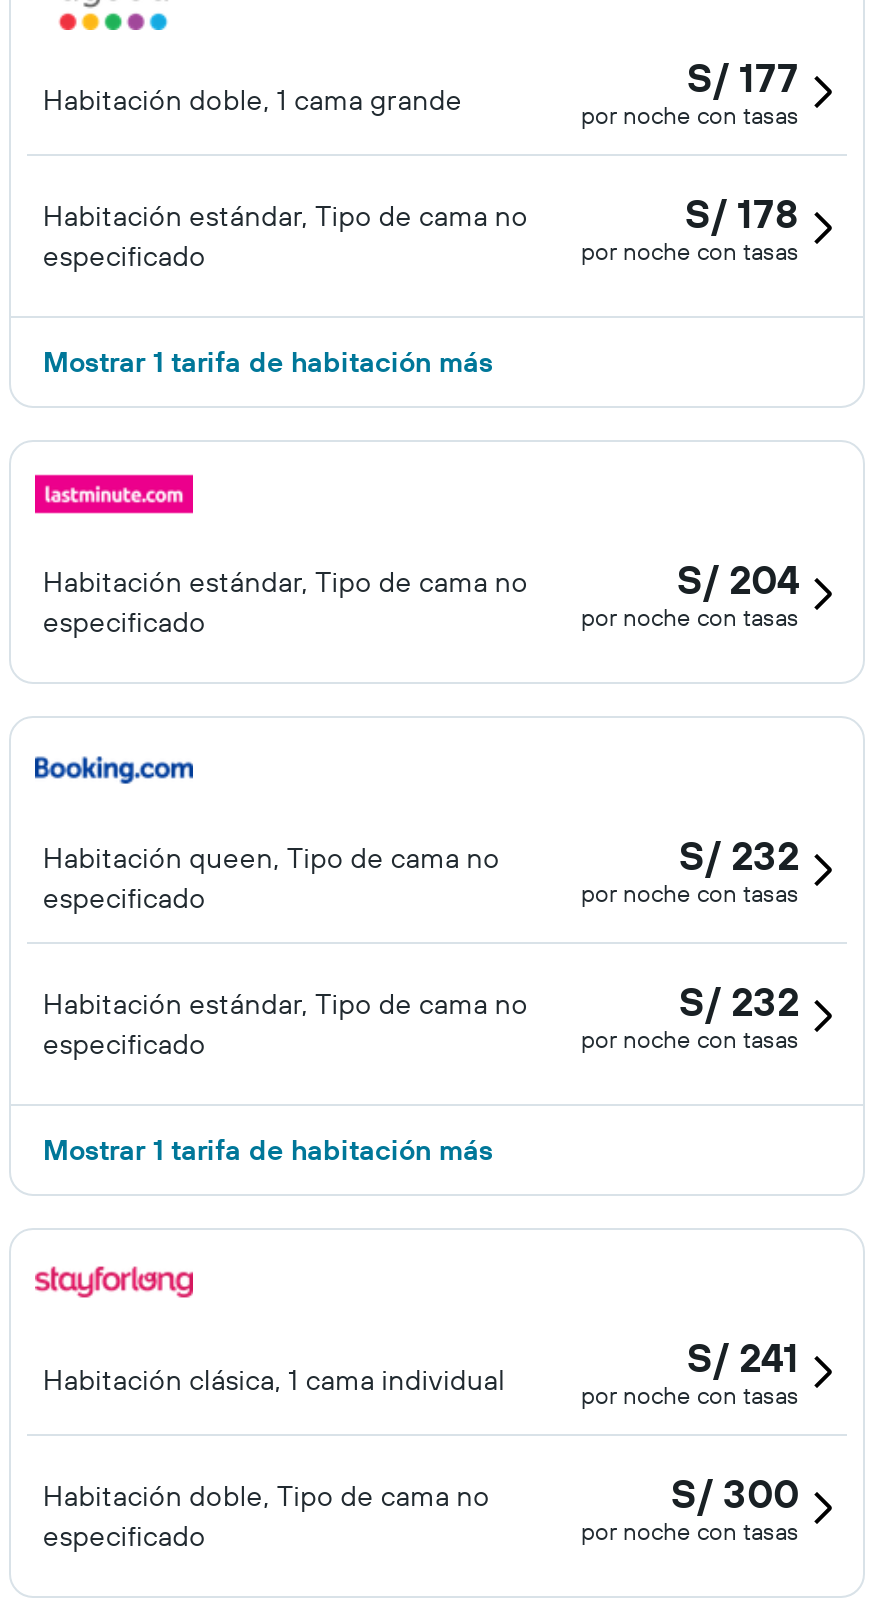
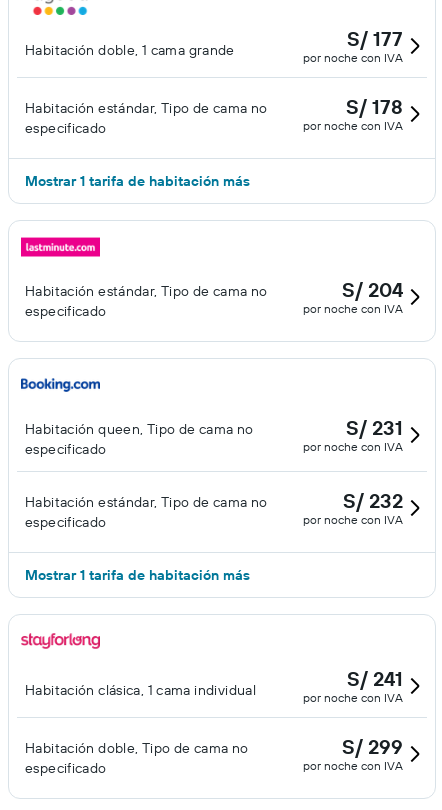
- por noche con tasas
+ por noche con IVA

- por noche con tasas
+ por noche con IVA

- por noche con tasas
+ por noche con IVA

- S/ 232
+ S/ 231

- por noche con tasas
+ por noche con IVA

- por noche con tasas
+ por noche con IVA

- por noche con tasas
+ por noche con IVA

- S/ 300
+ S/ 299

- por noche con tasas
+ por noche con IVA
